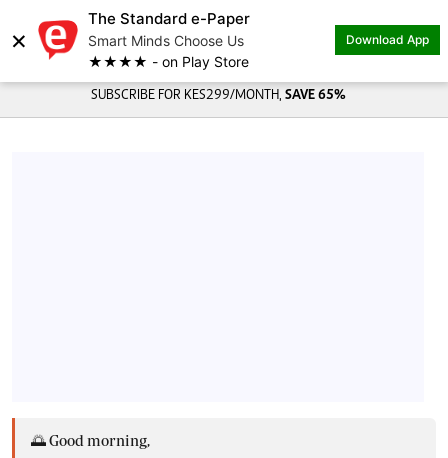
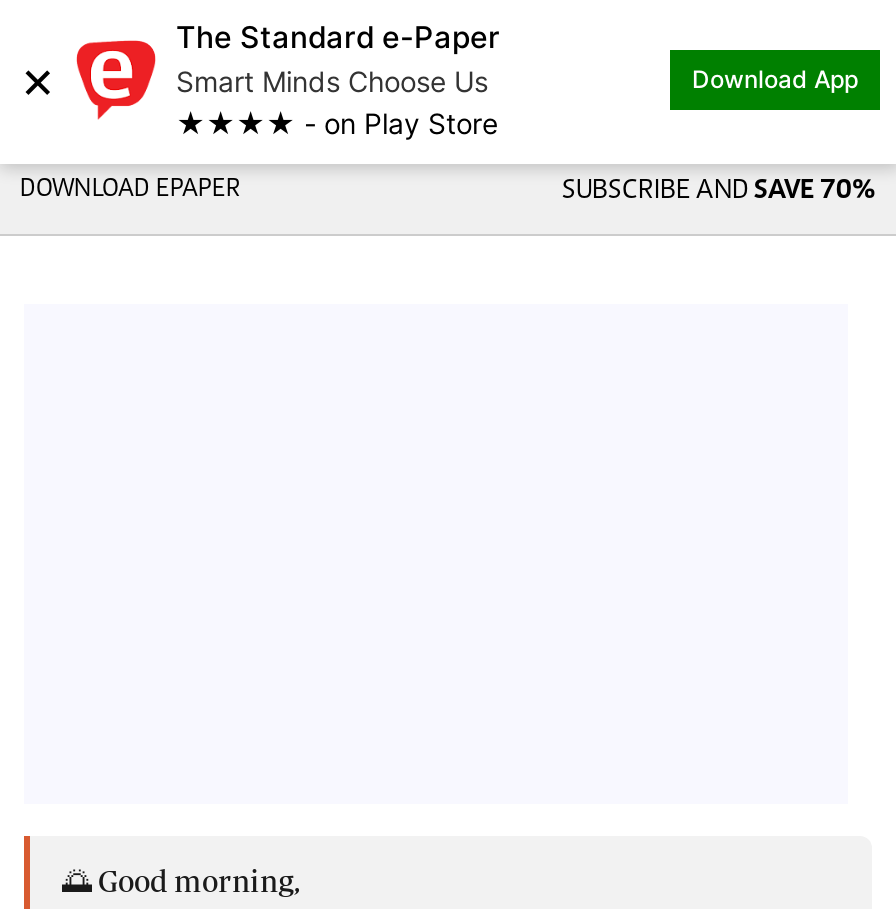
- SUBSCRIBE FOR KES299/MONTH, SAVE 65%
+ DOWNLOAD EPAPER
+ SUBSCRIBE AND SAVE 70%
